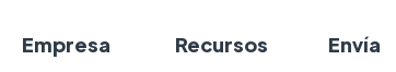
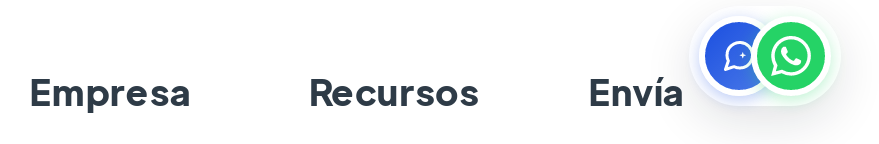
+ [image]
